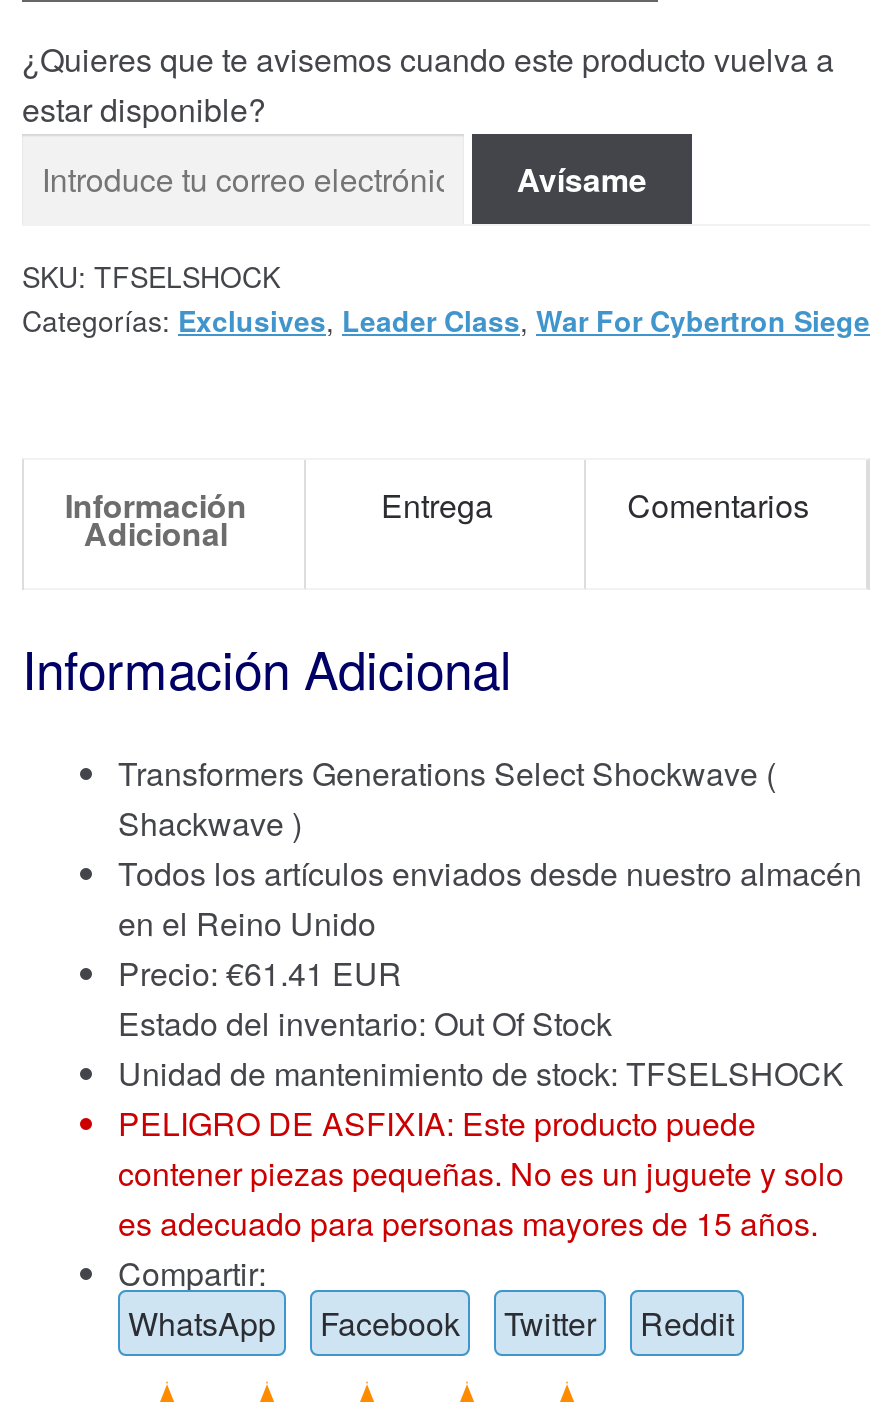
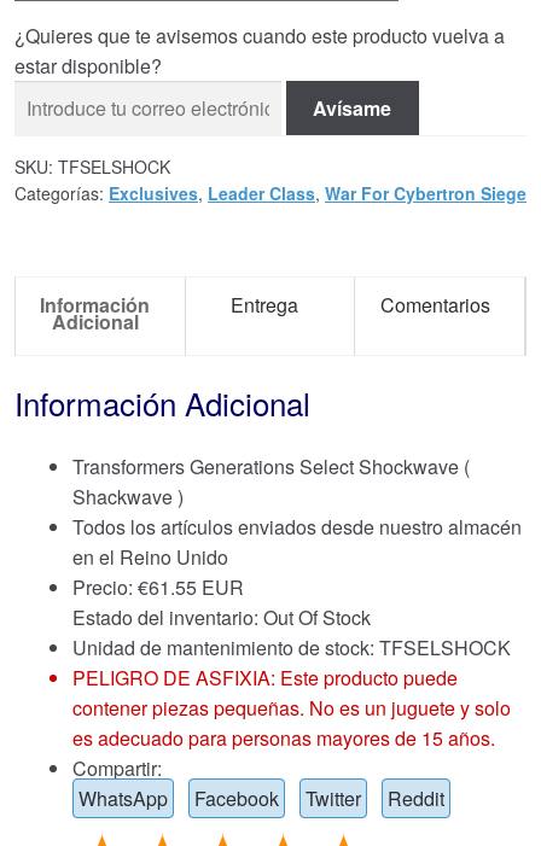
- Precio: €61.41 EUR
+ Precio: €61.55 EUR
